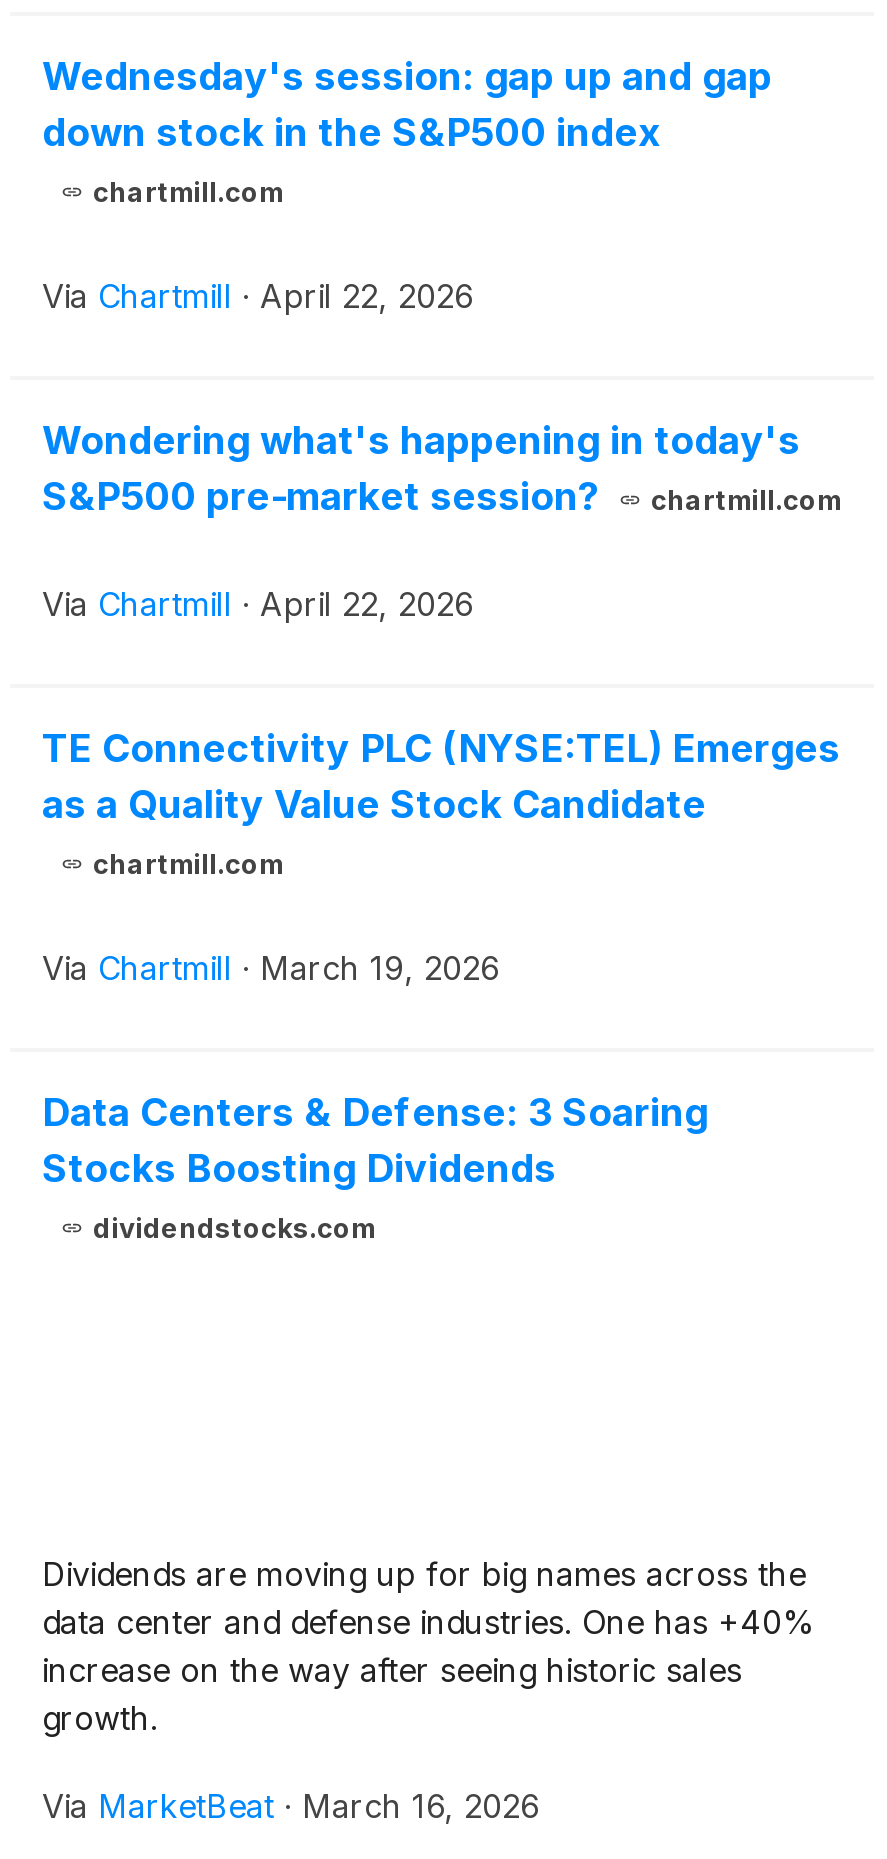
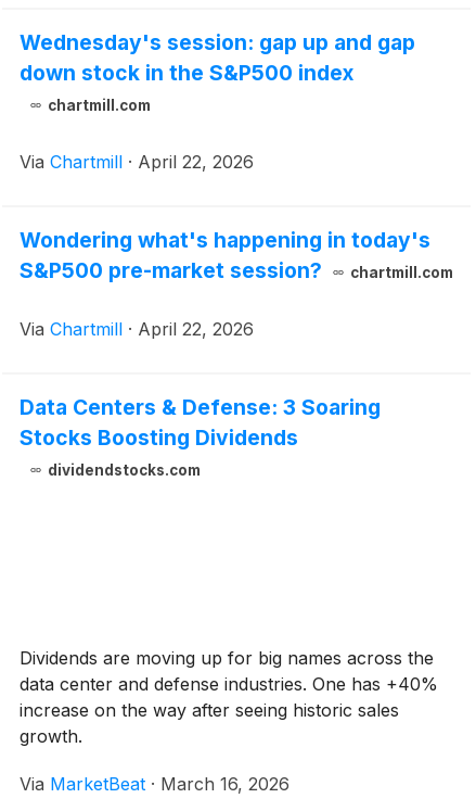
- TE Connectivity PLC (NYSE:TEL) Emerges
- as a Quality Value Stock Candidate
- chartmill.com
- Via Chartmill · March 19, 2026
